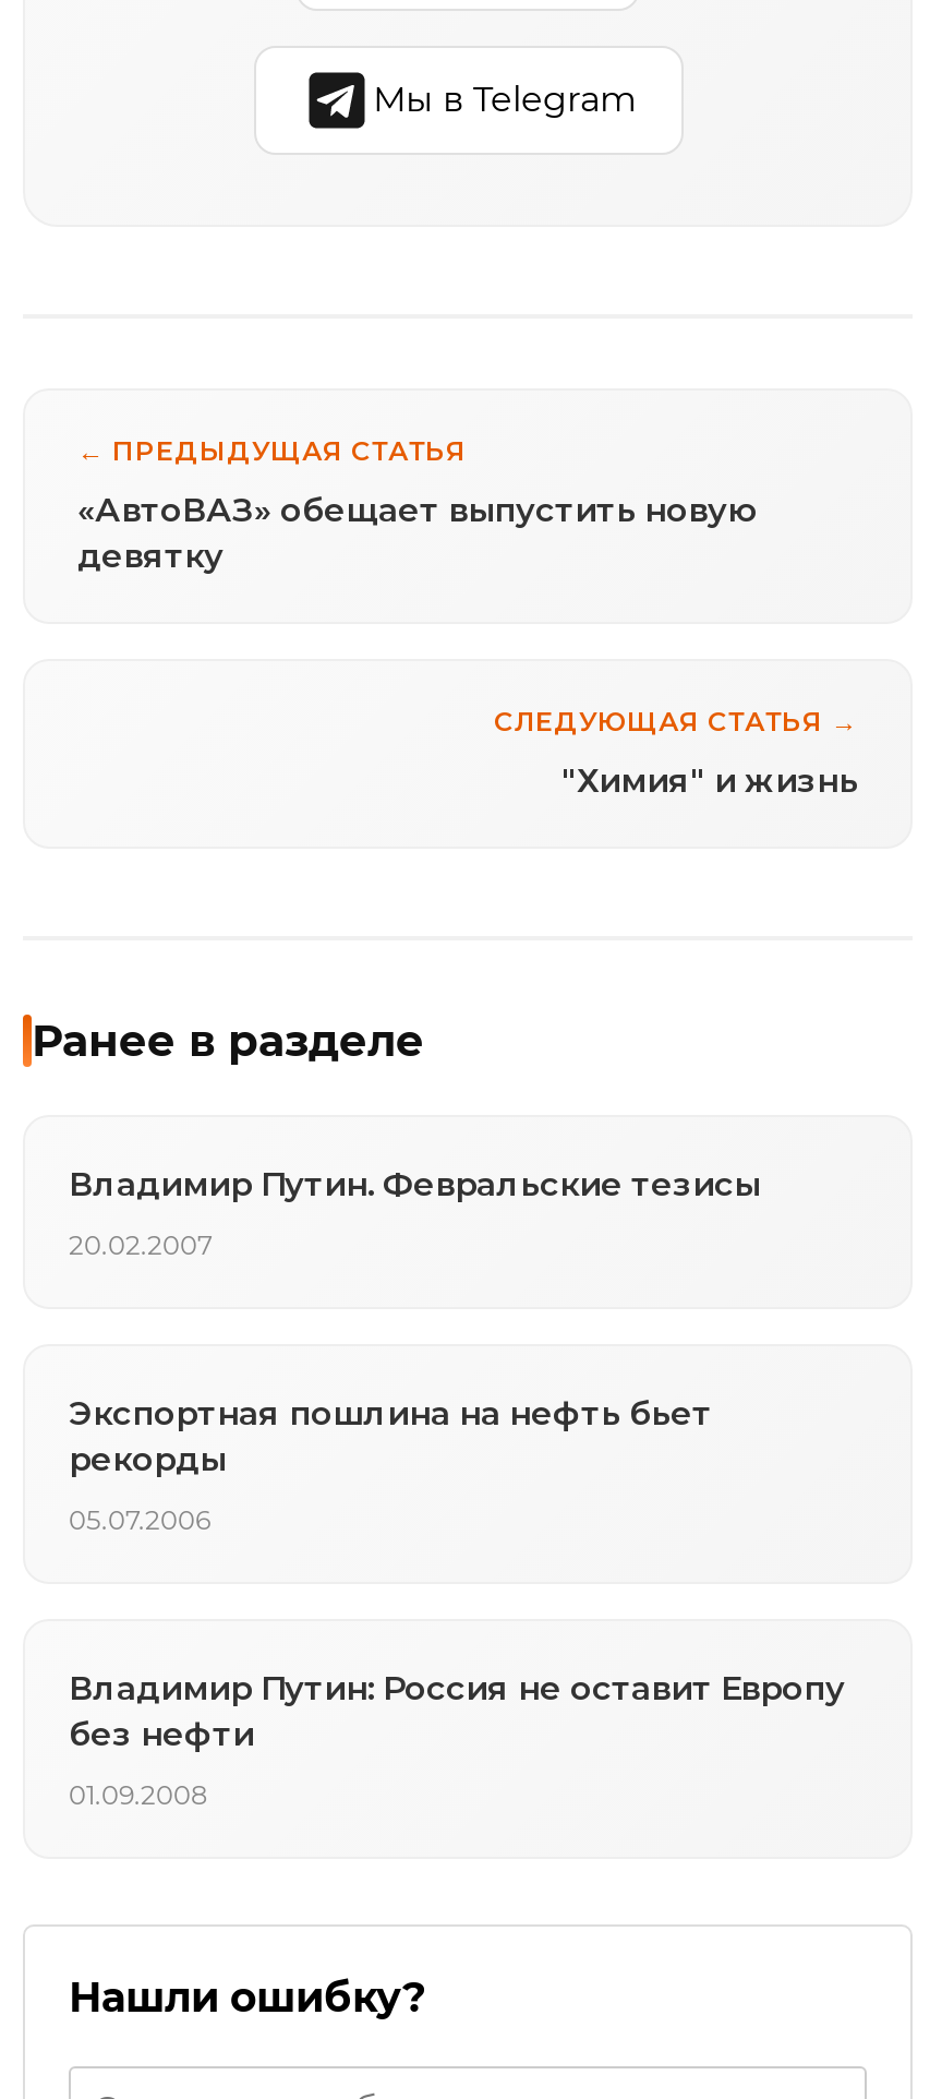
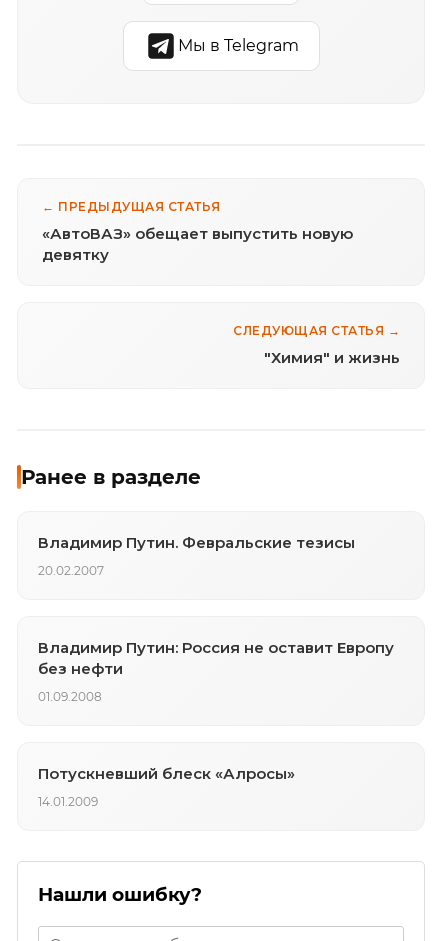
- Экспортная пошлина на нефть бьет
- рекорды
- 05.07.2006

moved up: Владимир Путин: Россия не оставит Европу | без нефти | 01.09.2008

+ Потускневший блеск «Алросы»
+ 14.01.2009
